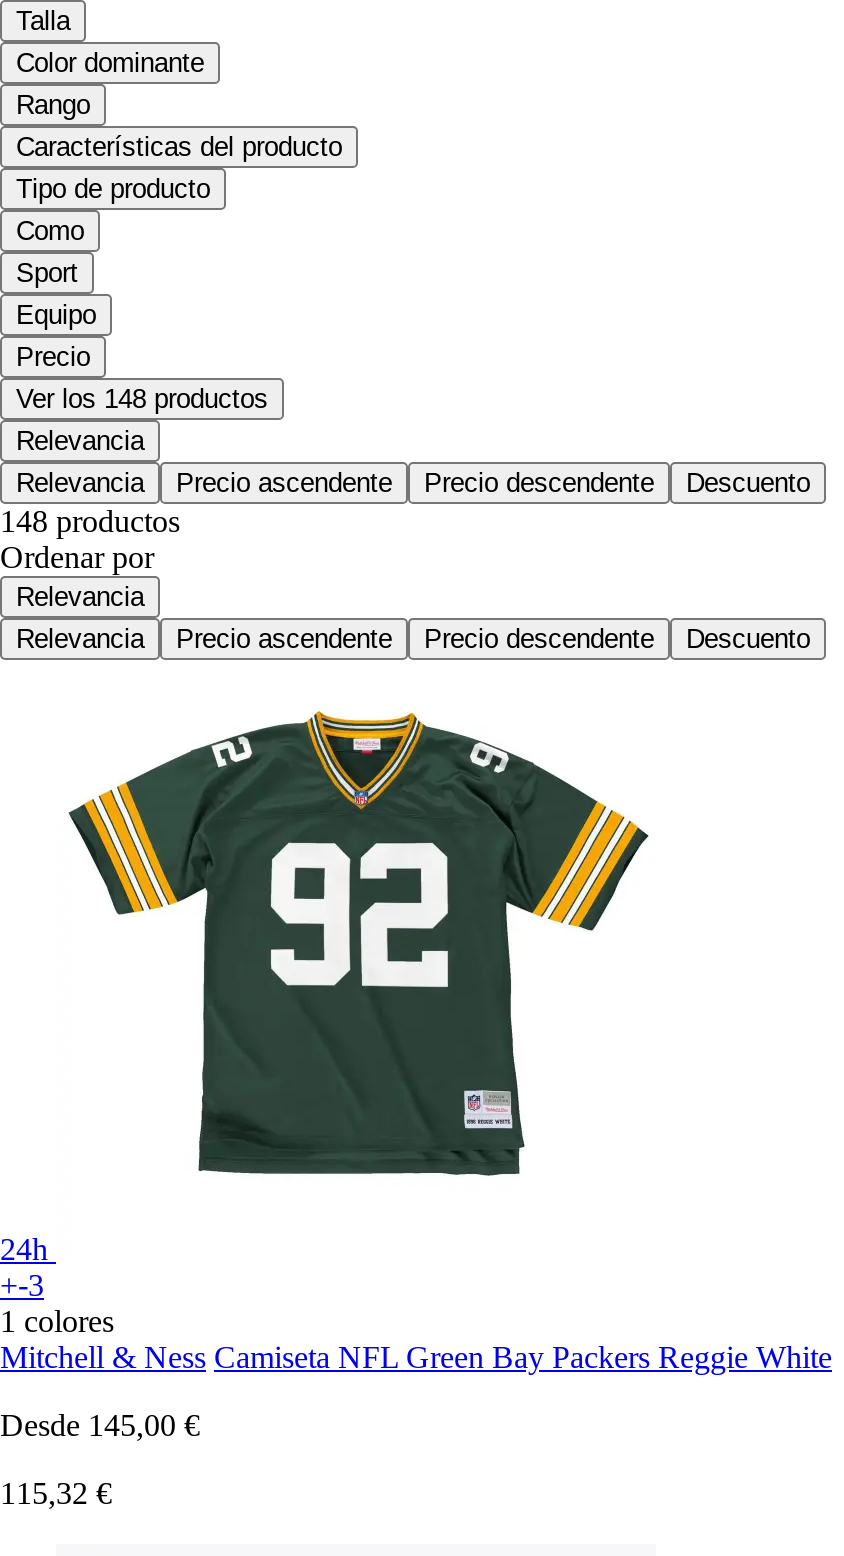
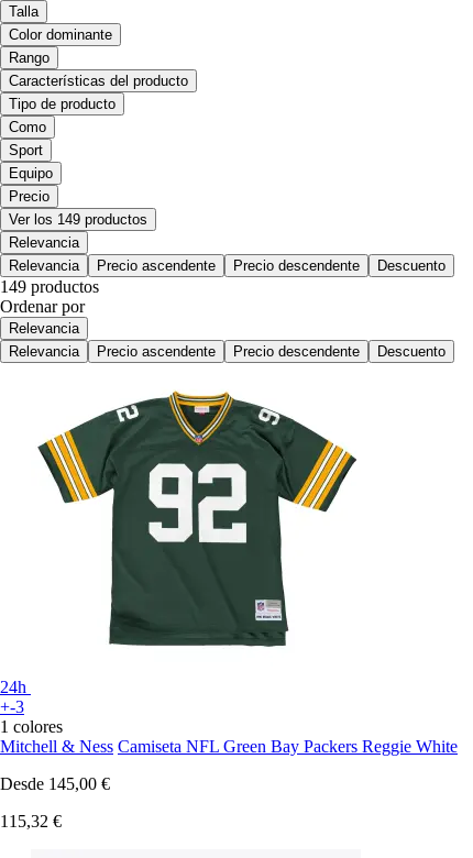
- Ver los 148 productos
+ Ver los 149 productos

- 148 productos
+ 149 productos
